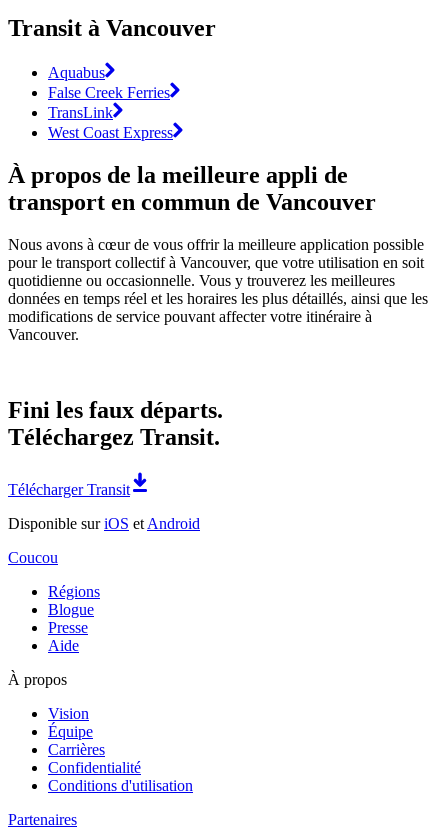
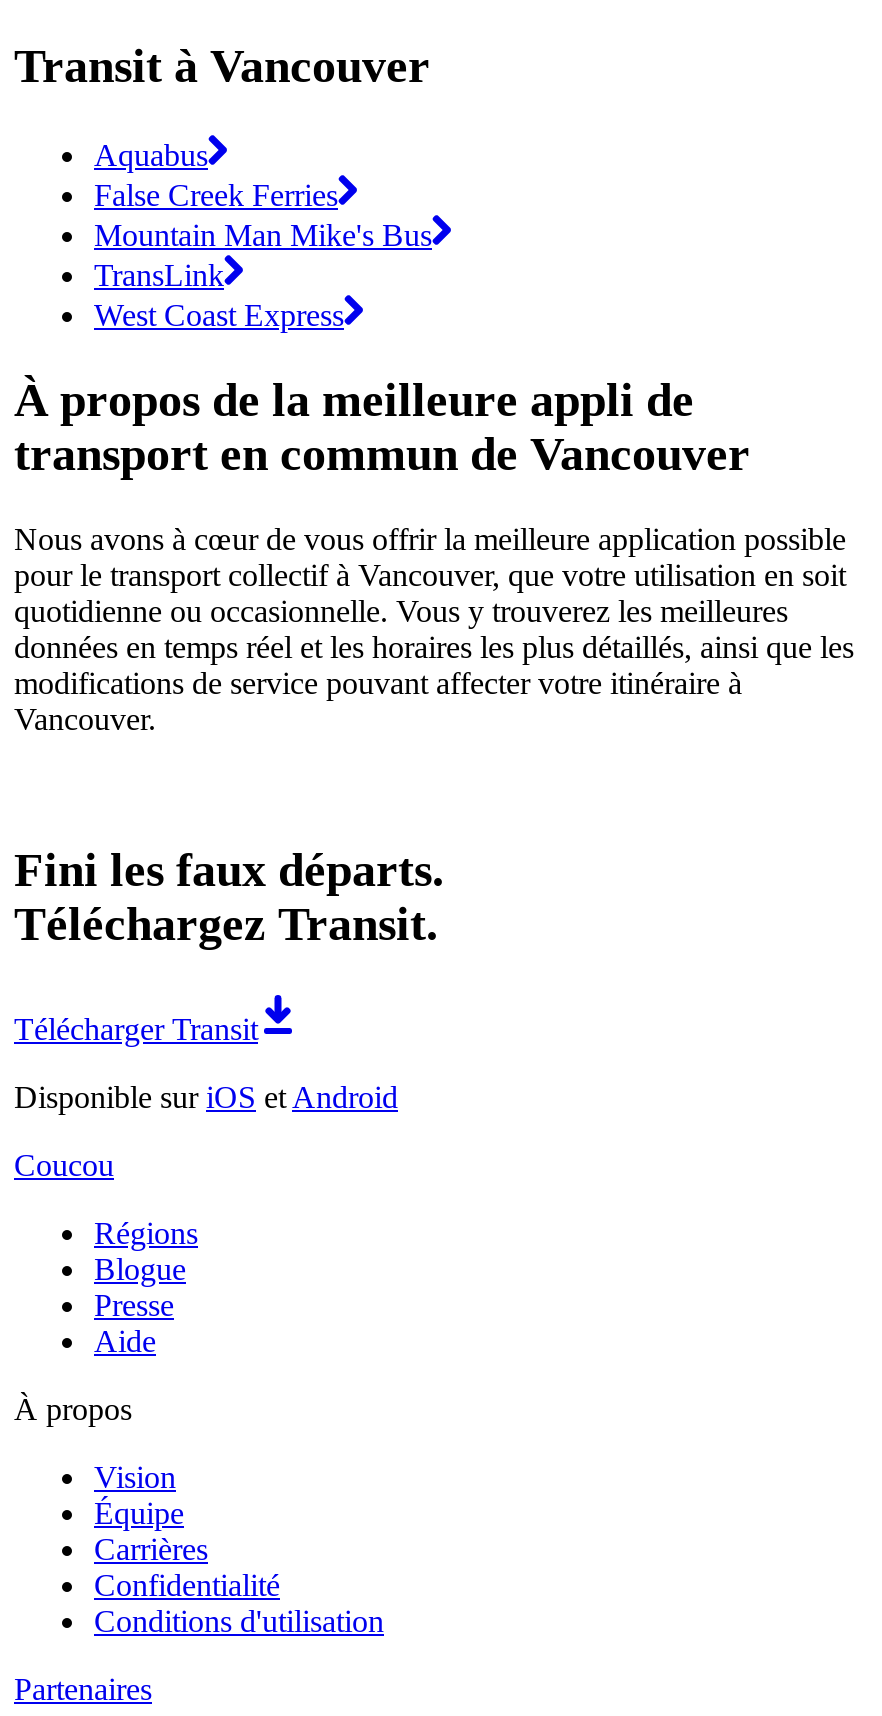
+ Mountain Man Mike's Bus
